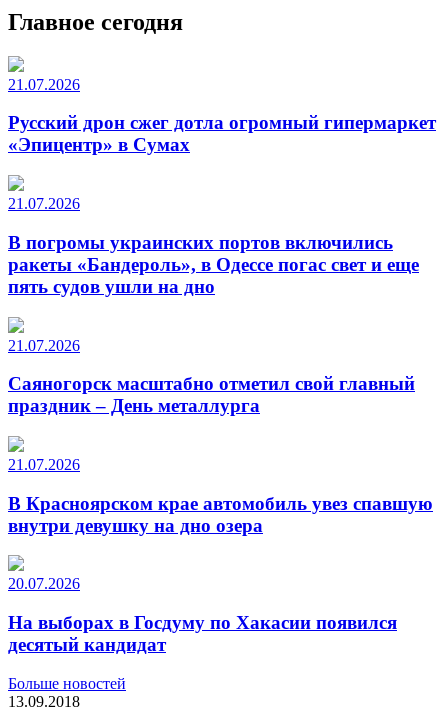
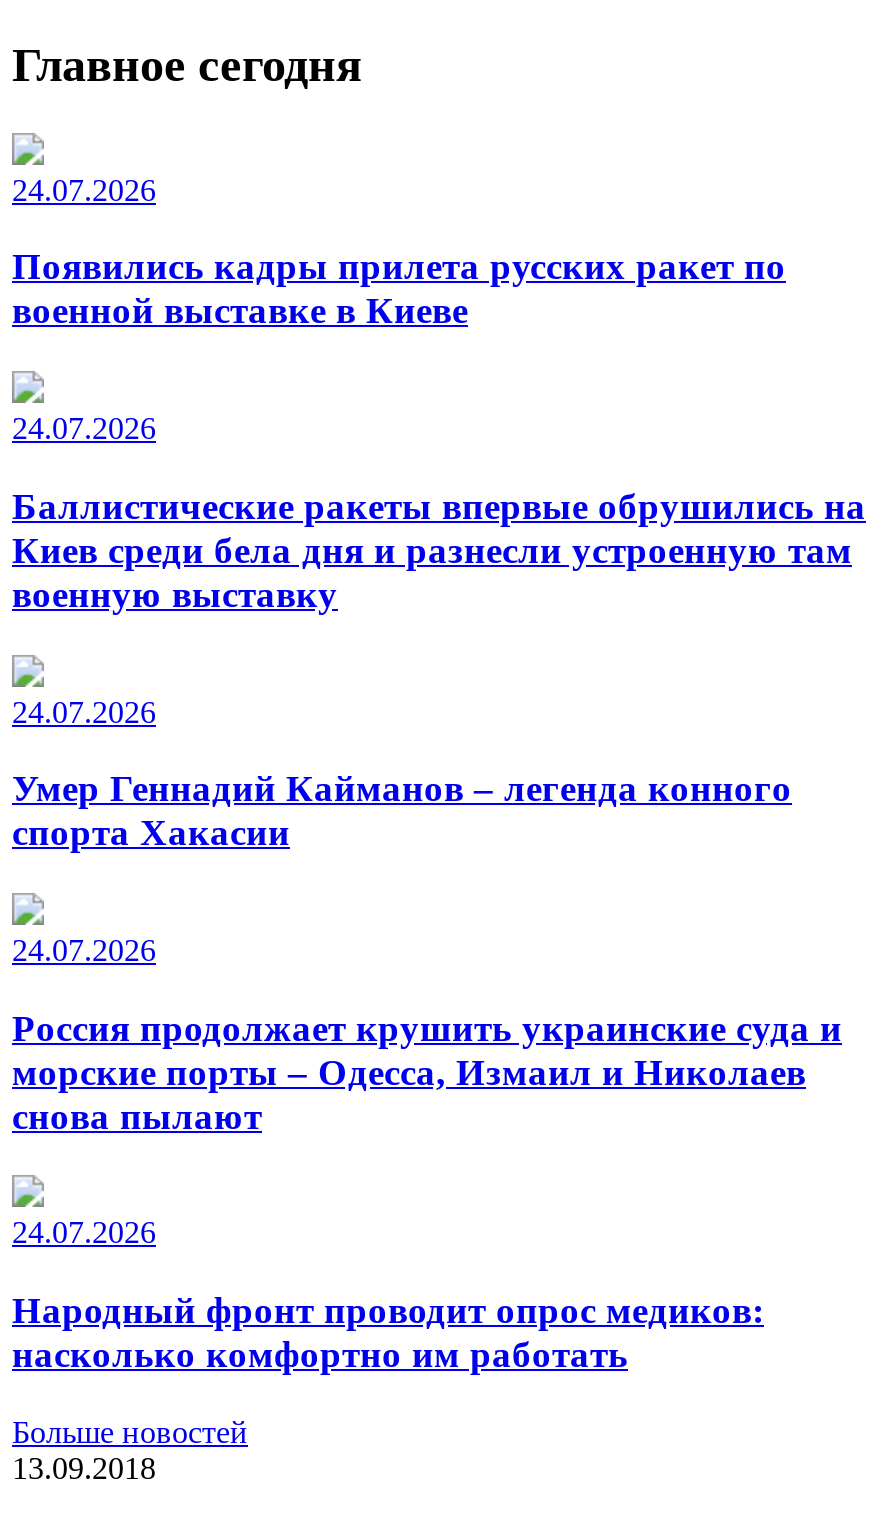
- 21.07.2026
+ 24.07.2026

- Русский дрон сжег дотла огромный гипермаркет
- «Эпицентр» в Сумах
+ Появились кадры прилета русских ракет по
+ военной выставке в Киеве

- 21.07.2026
+ 24.07.2026

- В погромы украинских портов включились
- ракеты «Бандероль», в Одессе погас свет и еще
- пять судов ушли на дно
+ Баллистические ракеты впервые обрушились на
+ Киев среди бела дня и разнесли уcтроенную там
+ военную выставку

- 21.07.2026
+ 24.07.2026

- Саяногорск масштабно отметил свой главный
- праздник – День металлурга
+ Умер Геннадий Кайманов – легенда конного
+ спорта Хакасии

- 21.07.2026
+ 24.07.2026

- В Красноярском крае автомобиль увез спавшую
- внутри девушку на дно озера
+ Россия продолжает крушить украинские суда и
+ морские порты – Одесса, Измаил и Николаев
+ снова пылают

- 20.07.2026
+ 24.07.2026

- На выборах в Госдуму по Хакасии появился
- десятый кандидат
+ Народный фронт проводит опрос медиков:
+ насколько комфортно им работать
